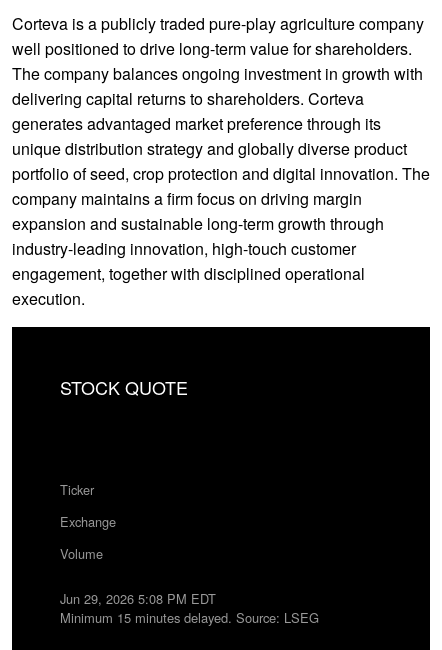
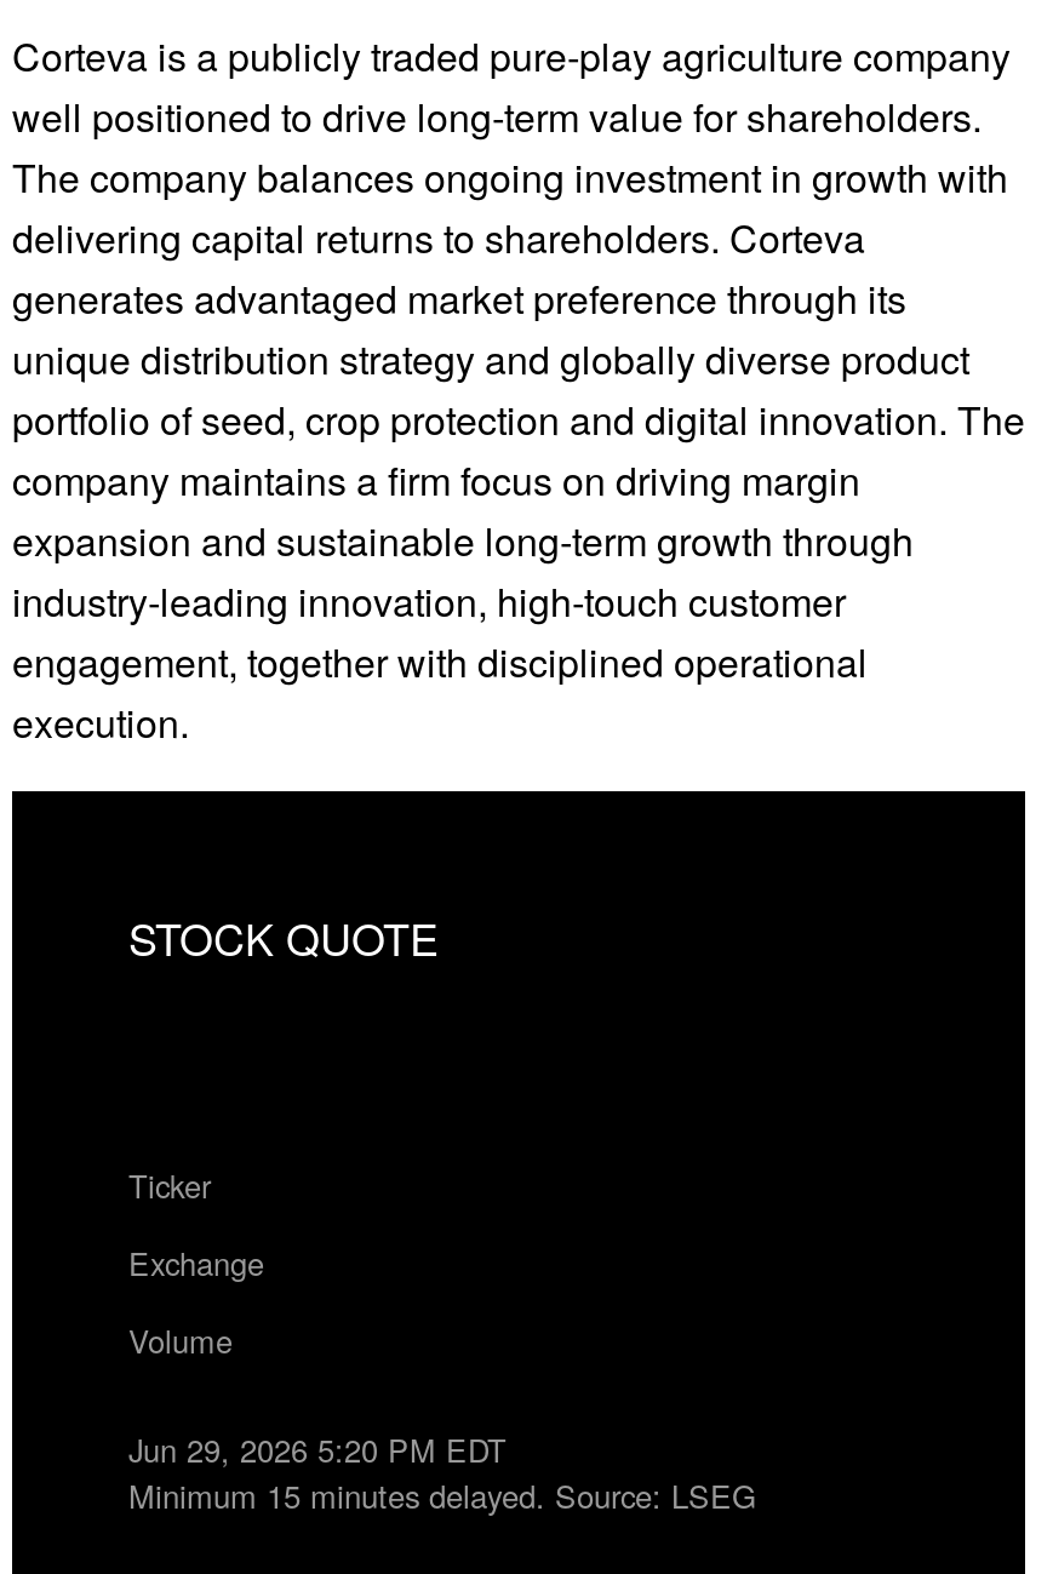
- Jun 29, 2026 5:08 PM EDT
+ Jun 29, 2026 5:20 PM EDT
